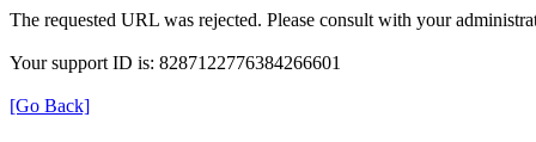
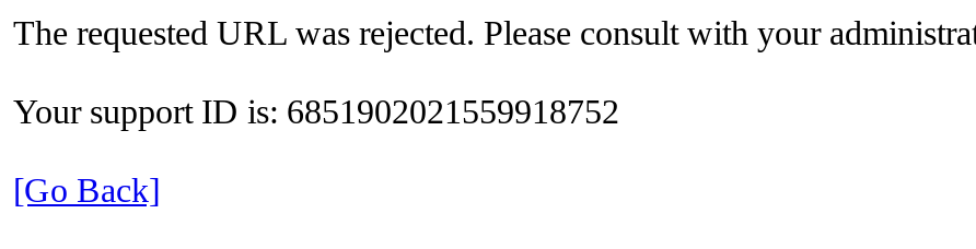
- Your support ID is: 8287122776384266601
+ Your support ID is: 6851902021559918752
